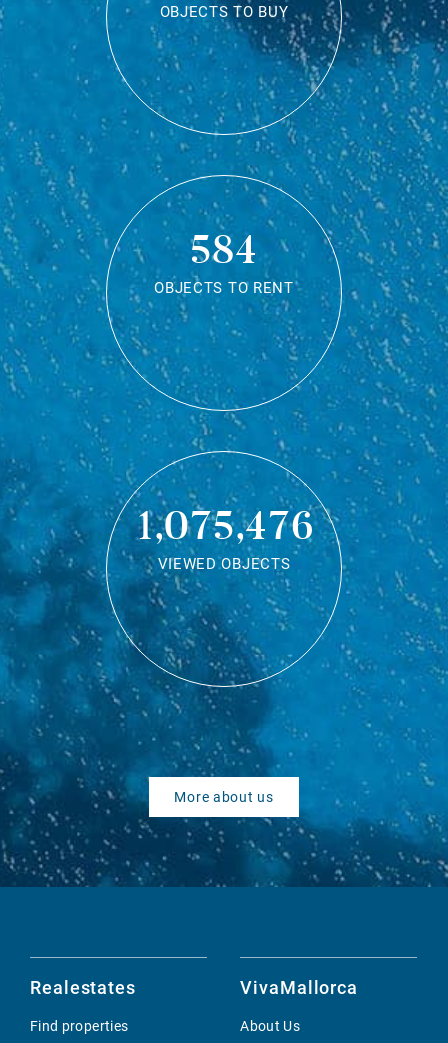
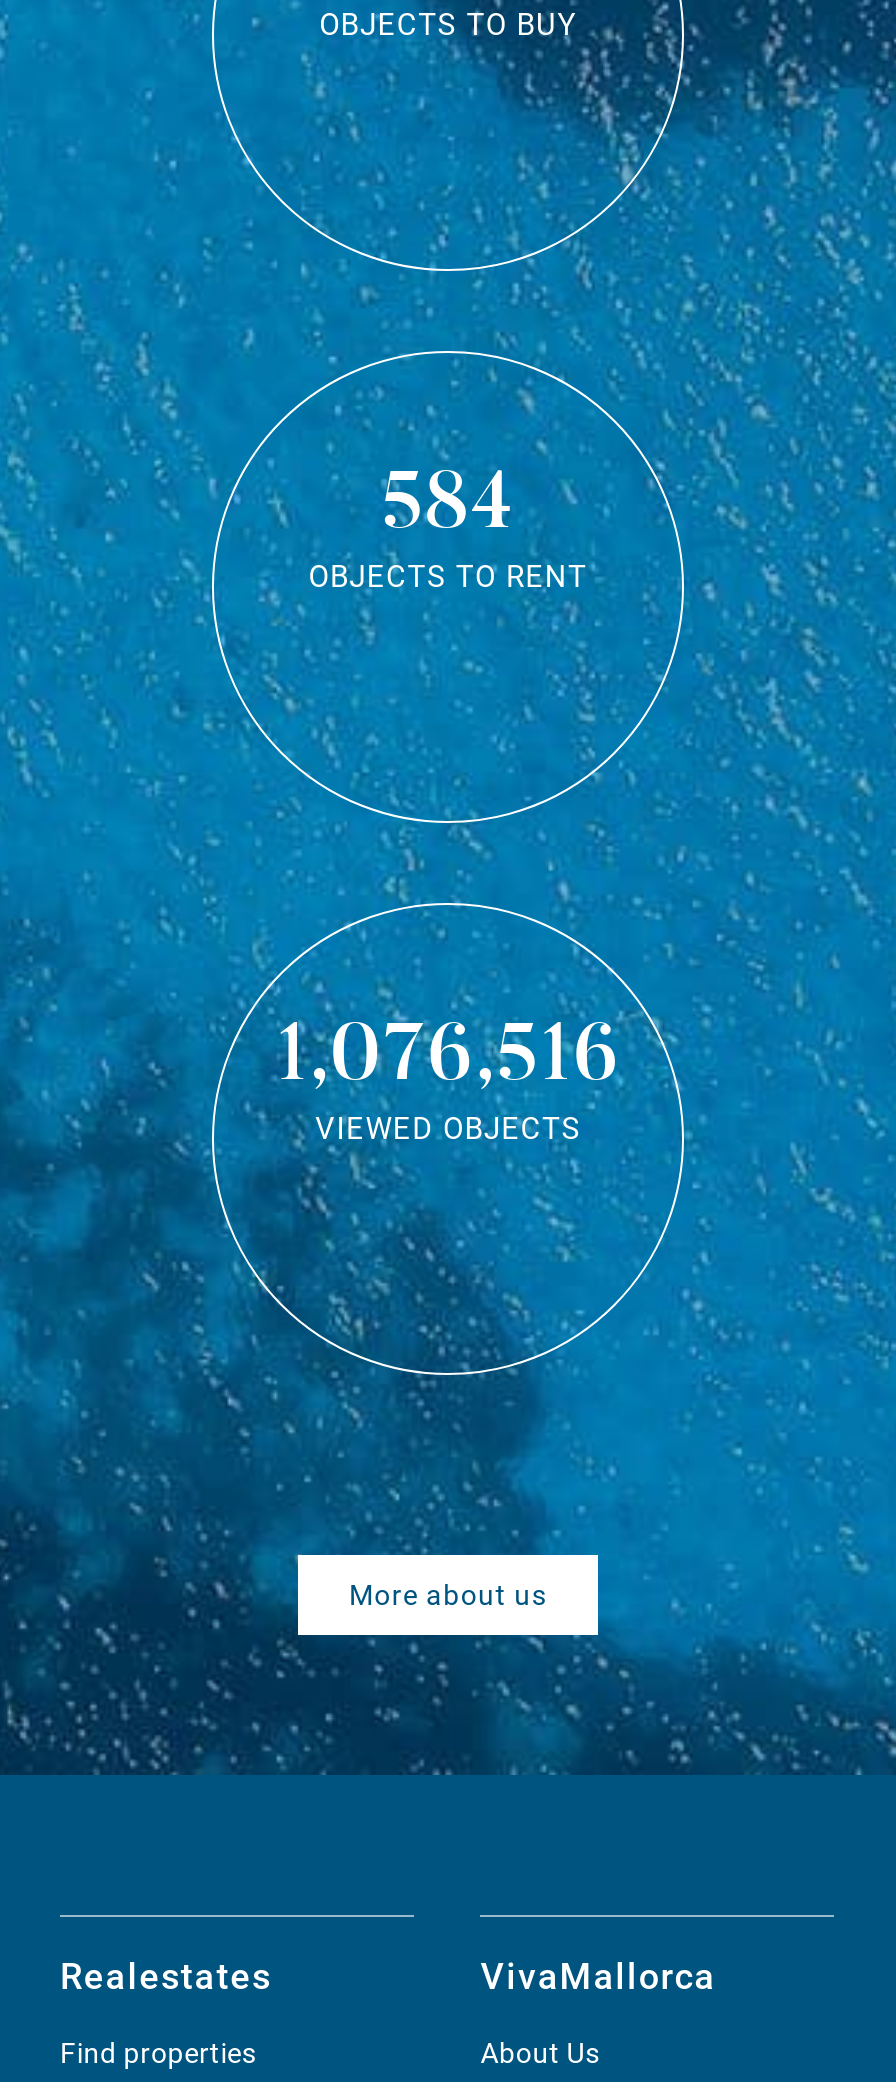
- 1,075,476
+ 1,076,516
